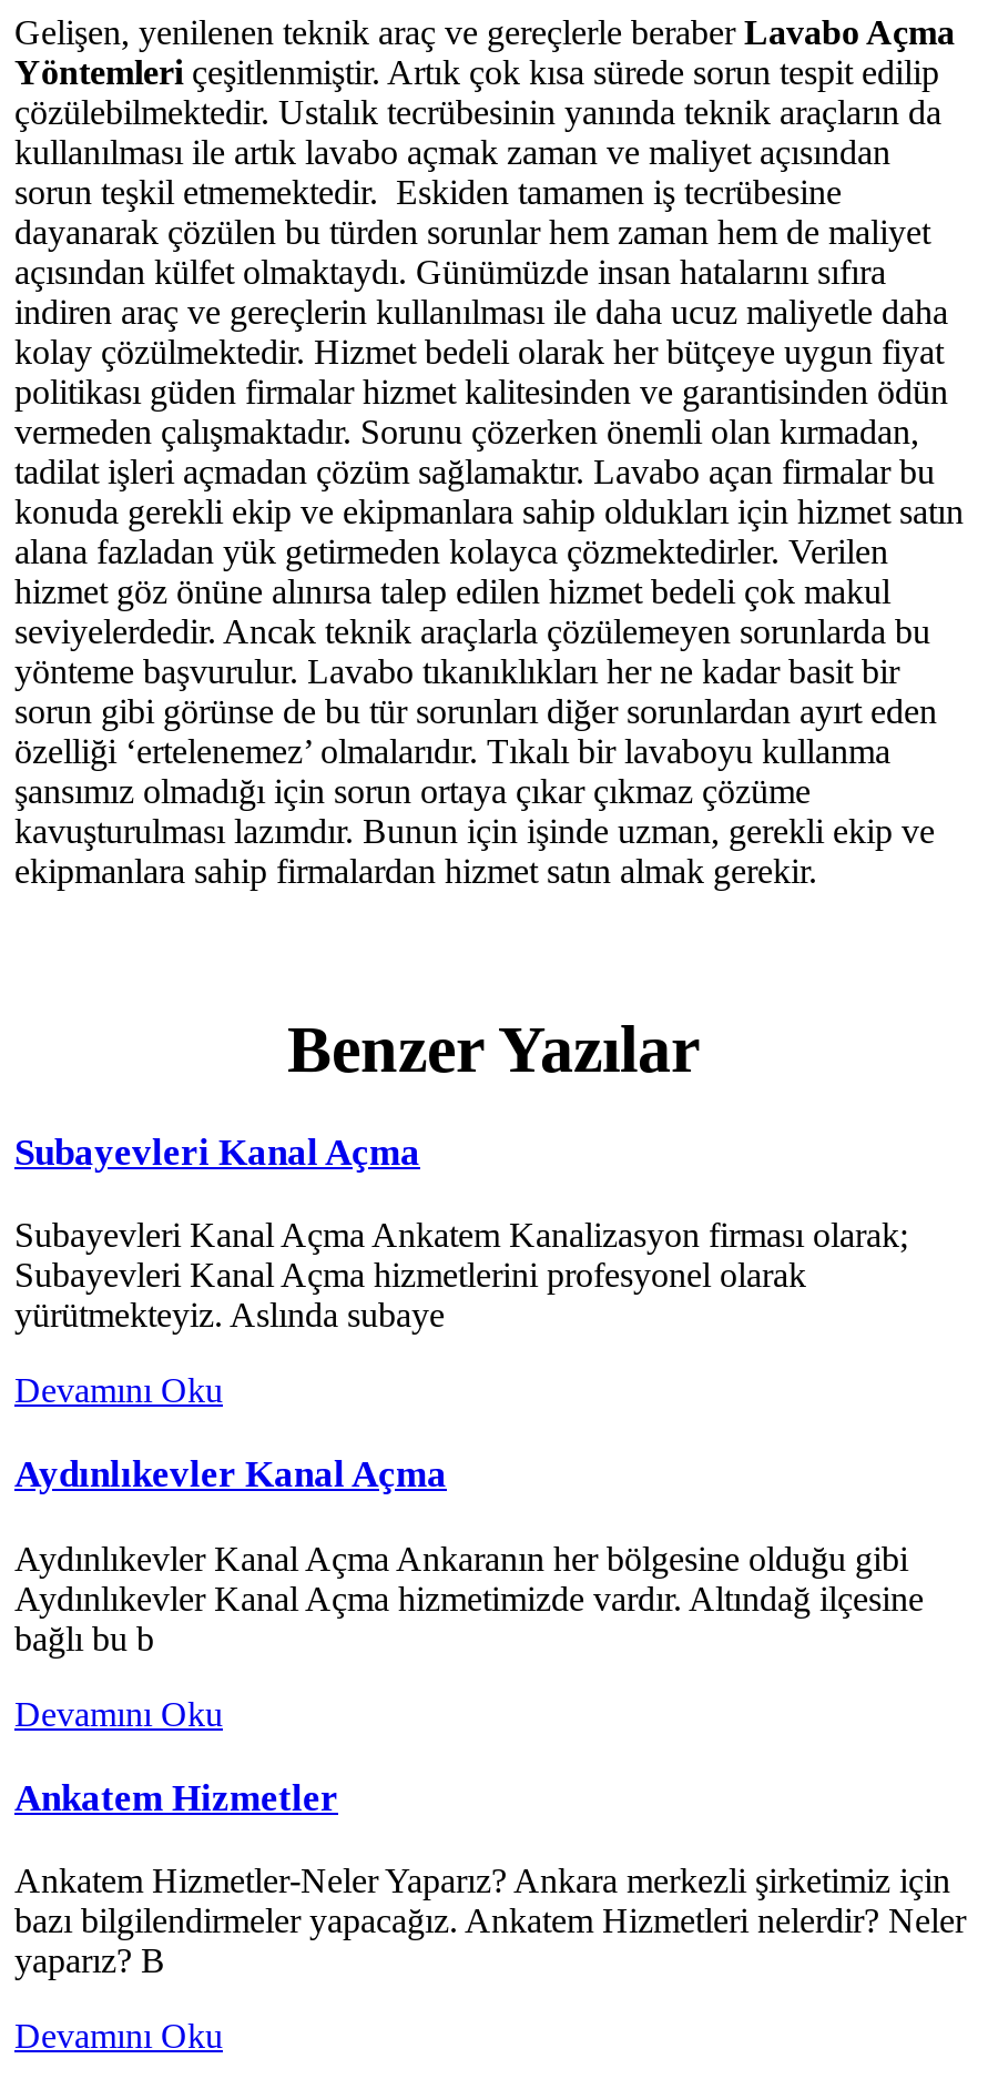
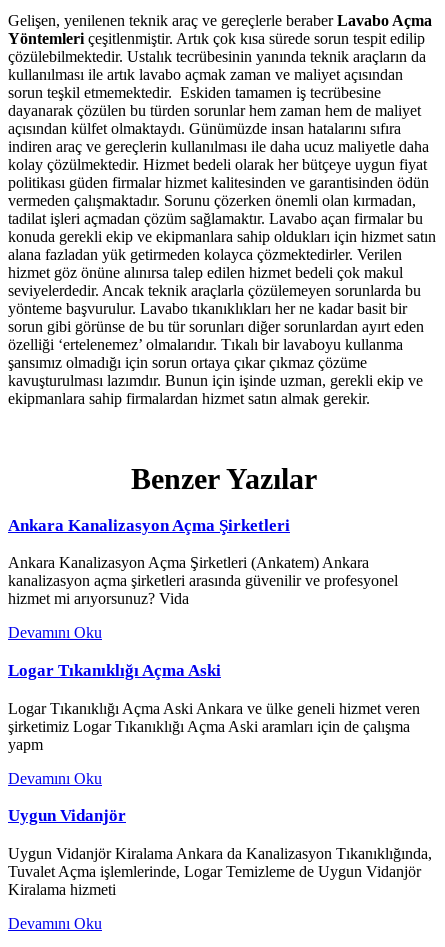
- Subayevleri Kanal Açma
+ Ankara Kanalizasyon Açma Şirketleri

- Subayevleri Kanal Açma Ankatem Kanalizasyon firması olarak;
- Subayevleri Kanal Açma hizmetlerini profesyonel olarak
- yürütmekteyiz. Aslında subaye
+ Ankara Kanalizasyon Açma Şirketleri (Ankatem) Ankara
+ kanalizasyon açma şirketleri arasında güvenilir ve profesyonel
+ hizmet mi arıyorsunuz? Vida

- Aydınlıkevler Kanal Açma
+ Logar Tıkanıklığı Açma Aski

- Aydınlıkevler Kanal Açma Ankaranın her bölgesine olduğu gibi
- Aydınlıkevler Kanal Açma hizmetimizde vardır. Altındağ ilçesine
- bağlı bu b
+ Logar Tıkanıklığı Açma Aski Ankara ve ülke geneli hizmet veren
+ şirketimiz Logar Tıkanıklığı Açma Aski aramları için de çalışma
+ yapm

- Ankatem Hizmetler
+ Uygun Vidanjör

- Ankatem Hizmetler-Neler Yaparız? Ankara merkezli şirketimiz için
- bazı bilgilendirmeler yapacağız. Ankatem Hizmetleri nelerdir? Neler
- yaparız? B
+ Uygun Vidanjör Kiralama Ankara da Kanalizasyon Tıkanıklığında,
+ Tuvalet Açma işlemlerinde, Logar Temizleme de Uygun Vidanjör
+ Kiralama hizmeti
